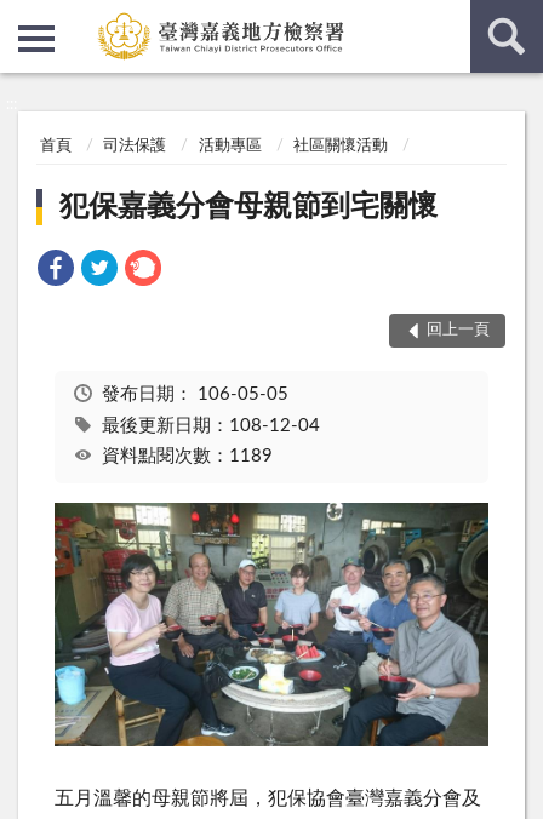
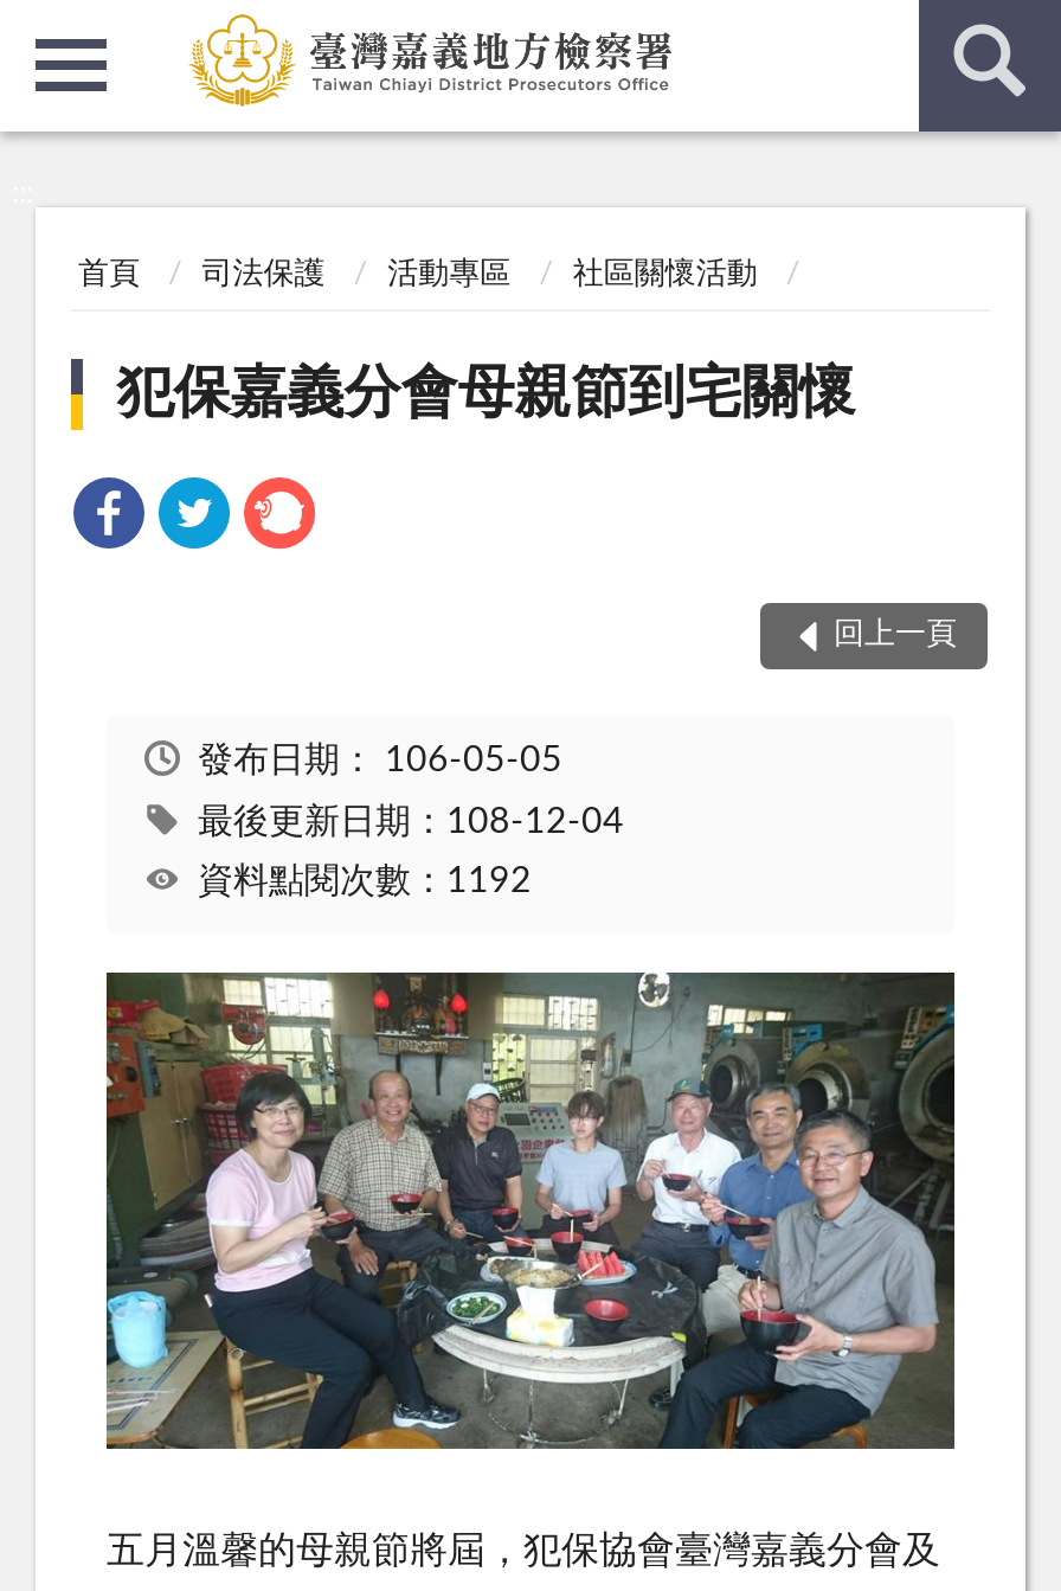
- 資料點閱次數：1189
+ 資料點閱次數：1192
